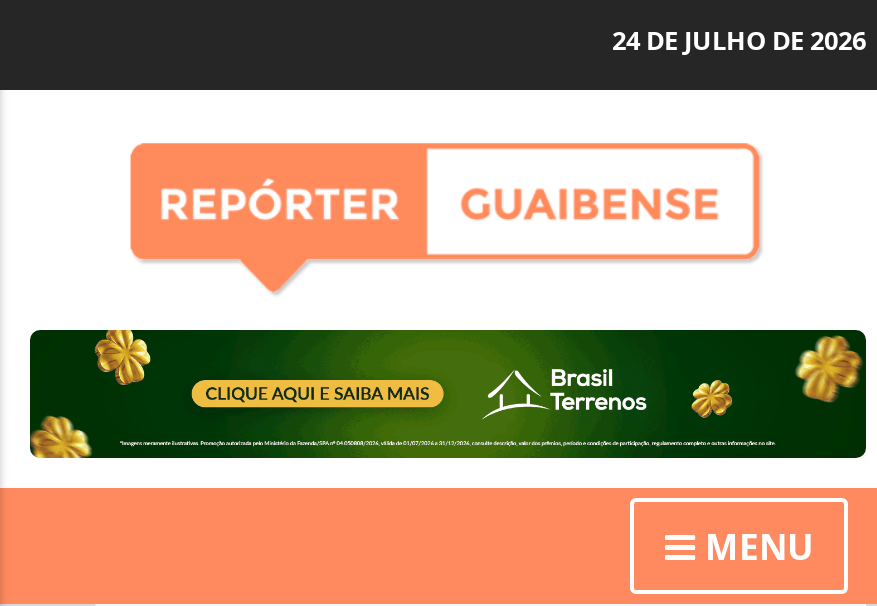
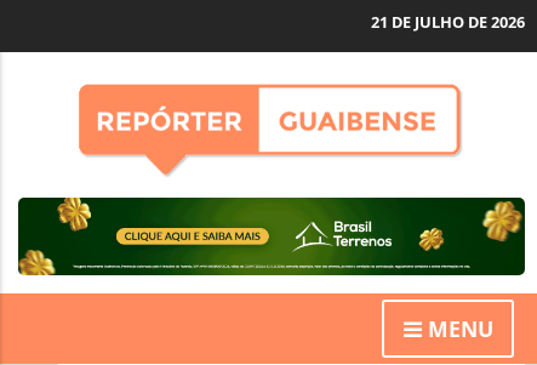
- 24 DE JULHO DE 2026
+ 21 DE JULHO DE 2026
